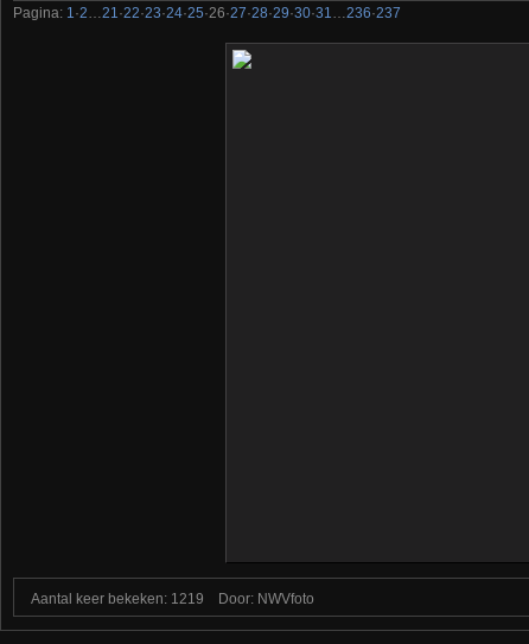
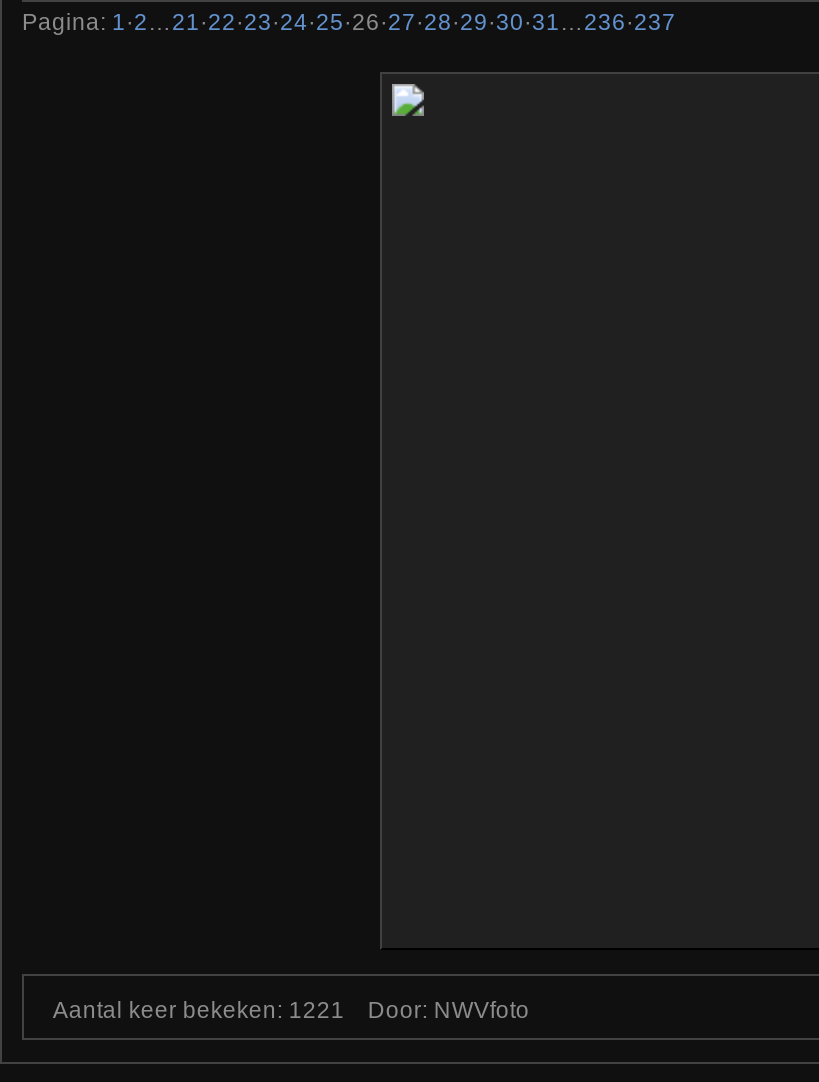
- Aantal keer bekeken: 1219
+ Aantal keer bekeken: 1221
